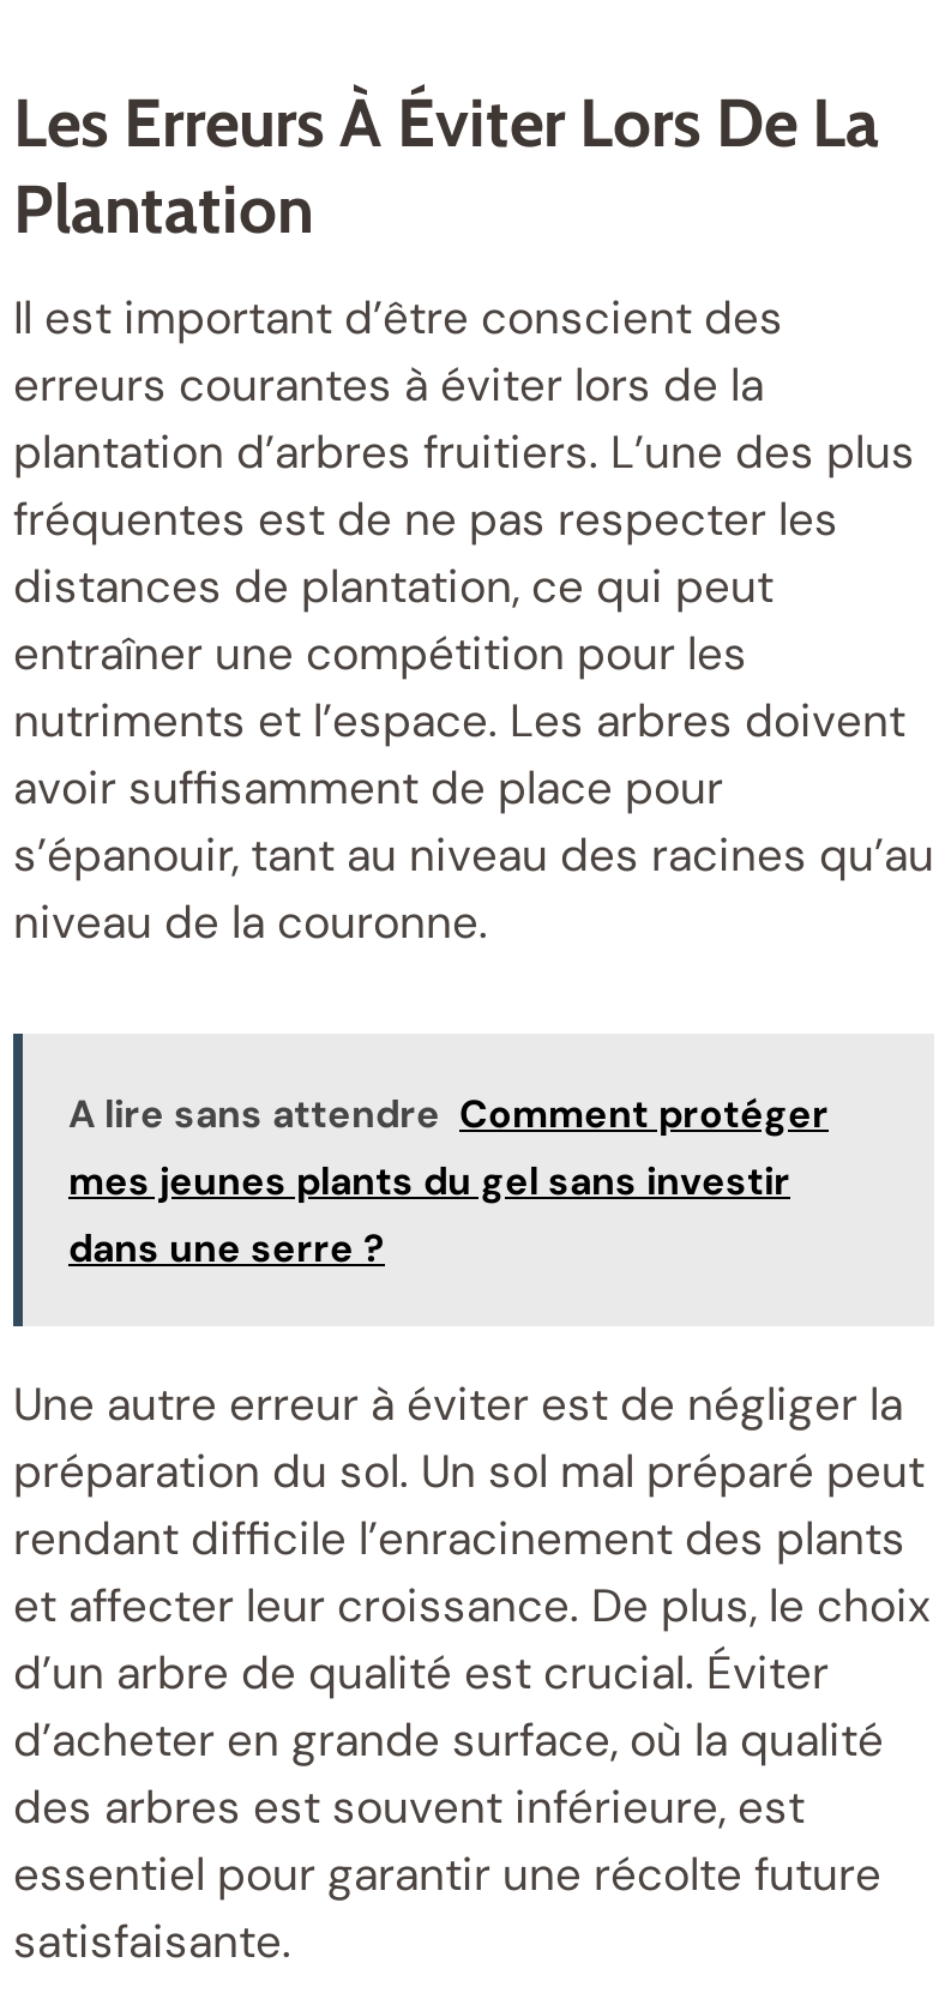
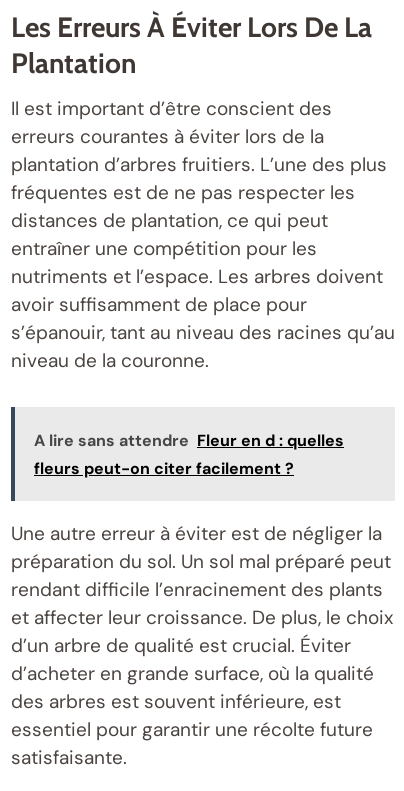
- A lire sans attendre Comment protéger
- mes jeunes plants du gel sans investir
- dans une serre ?
+ A lire sans attendre Fleur en d : quelles
+ fleurs peut-on citer facilement ?
